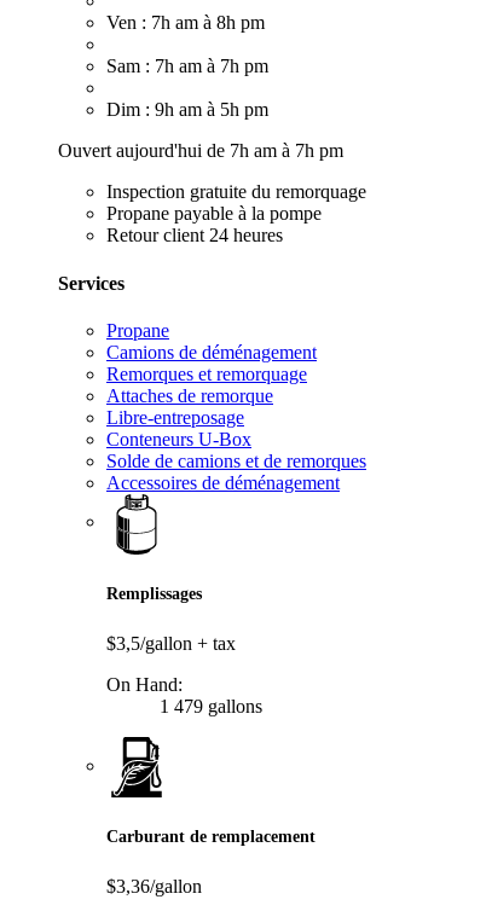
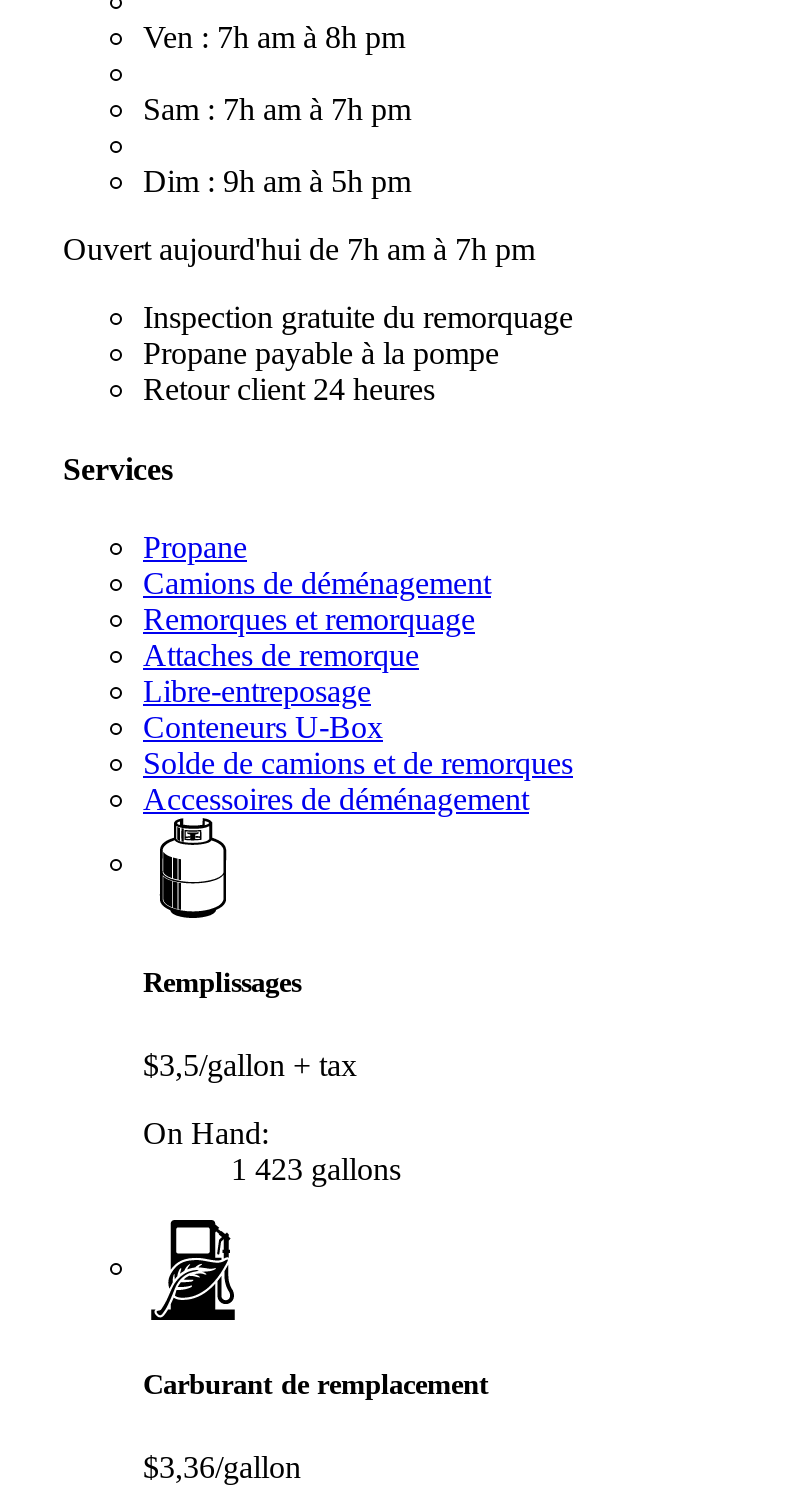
- 1 479 gallons
+ 1 423 gallons
